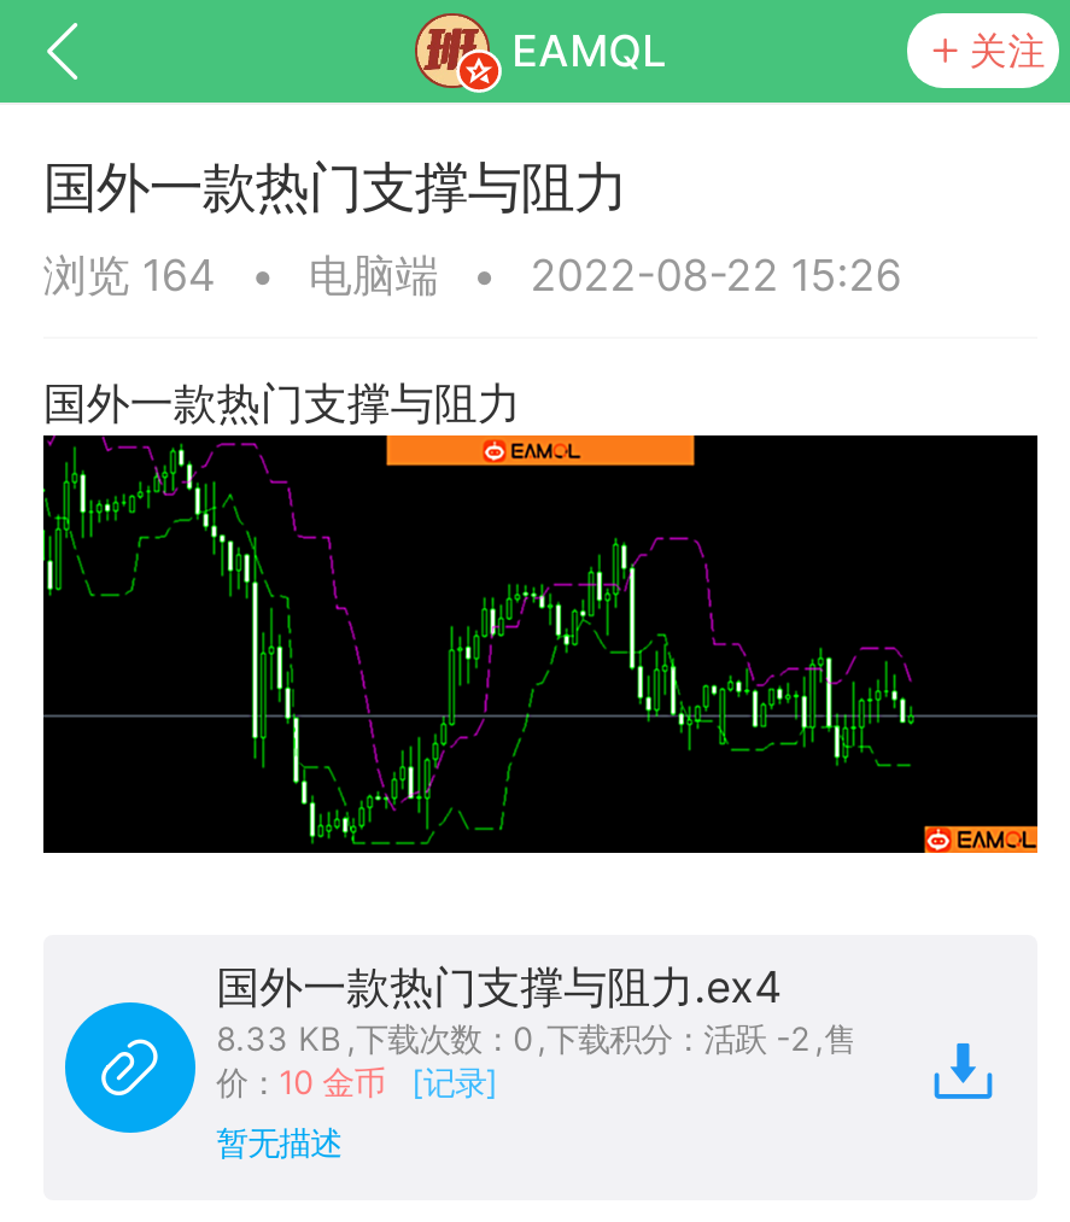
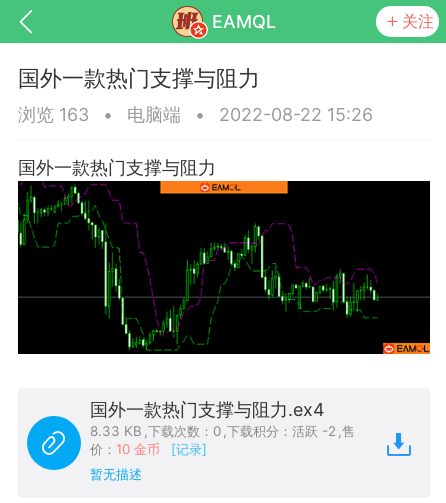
- 浏览 164
+ 浏览 163
